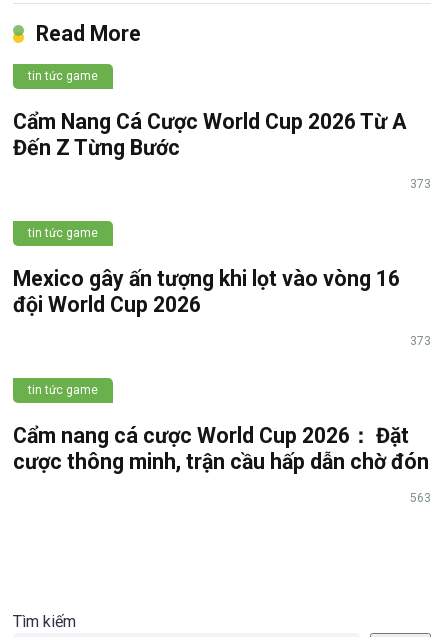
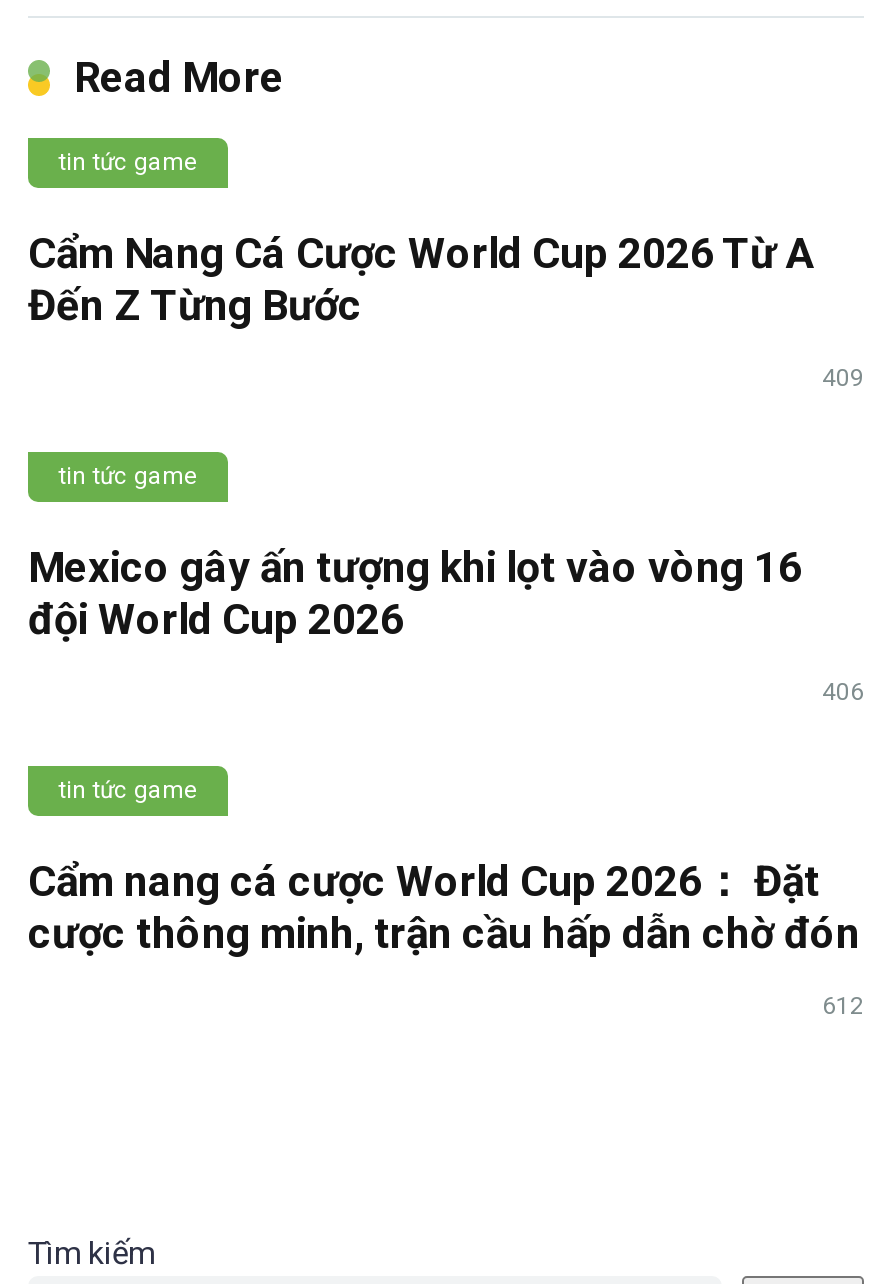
- 373
+ 409

- 373
+ 406

- 563
+ 612
